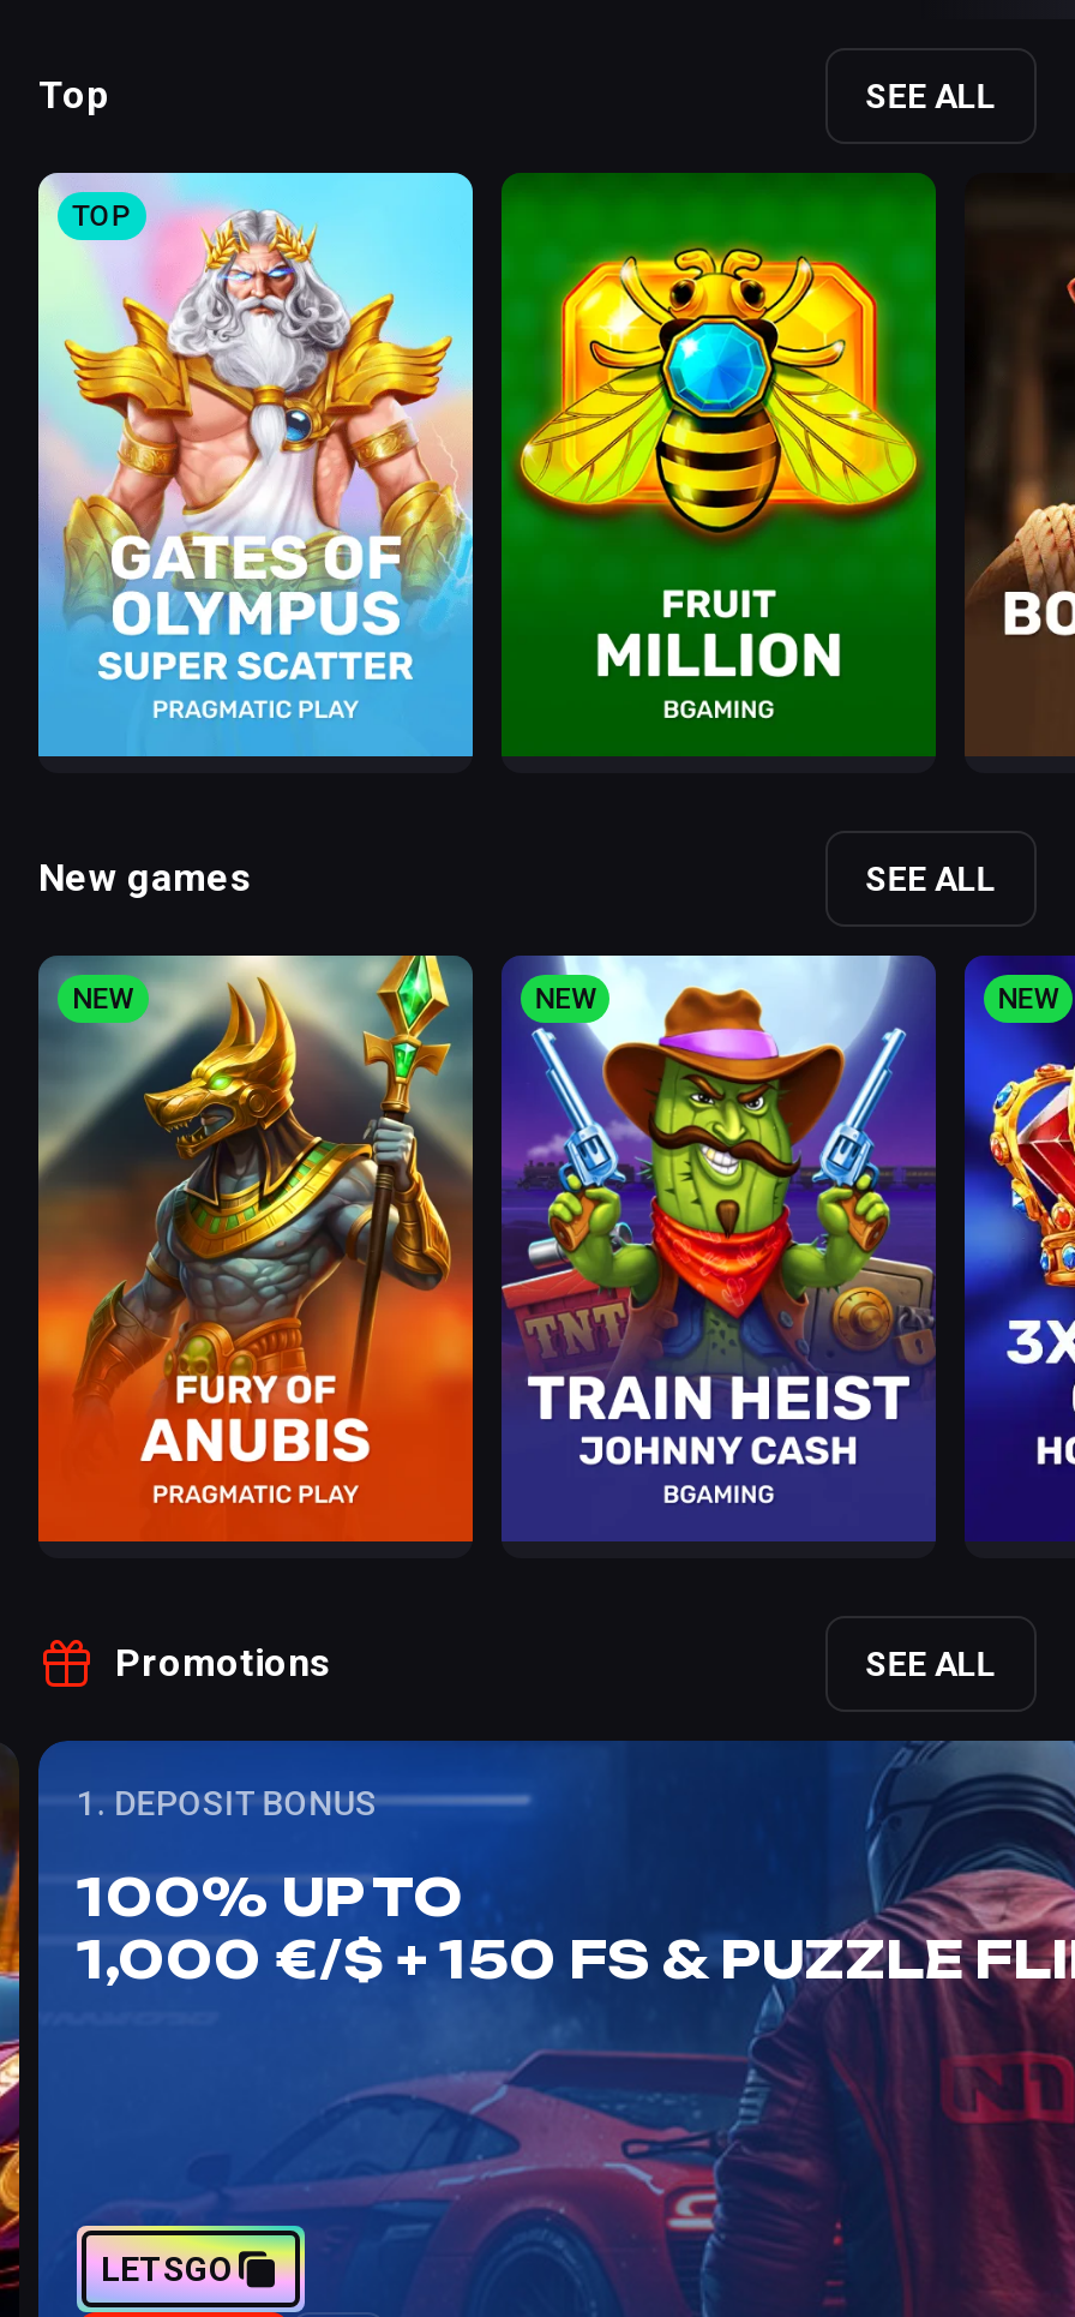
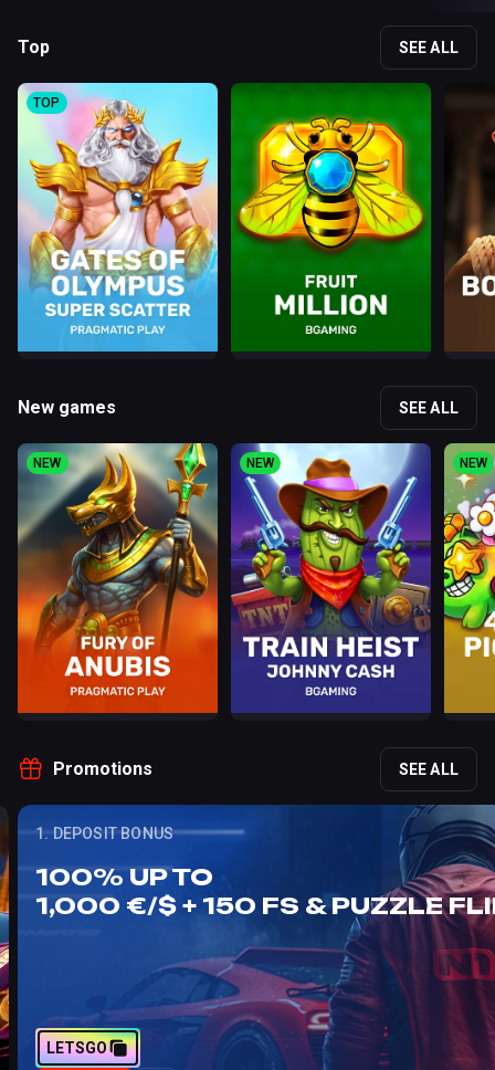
- [image]
+ [image]
